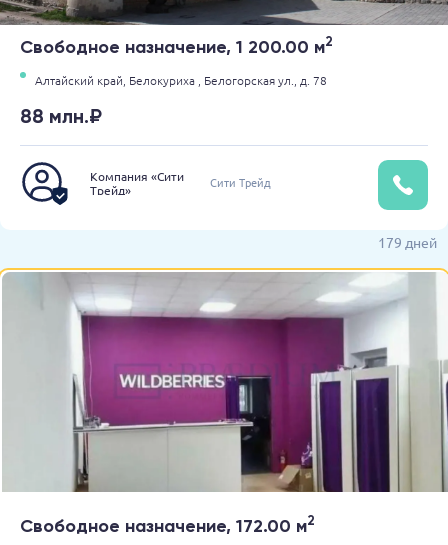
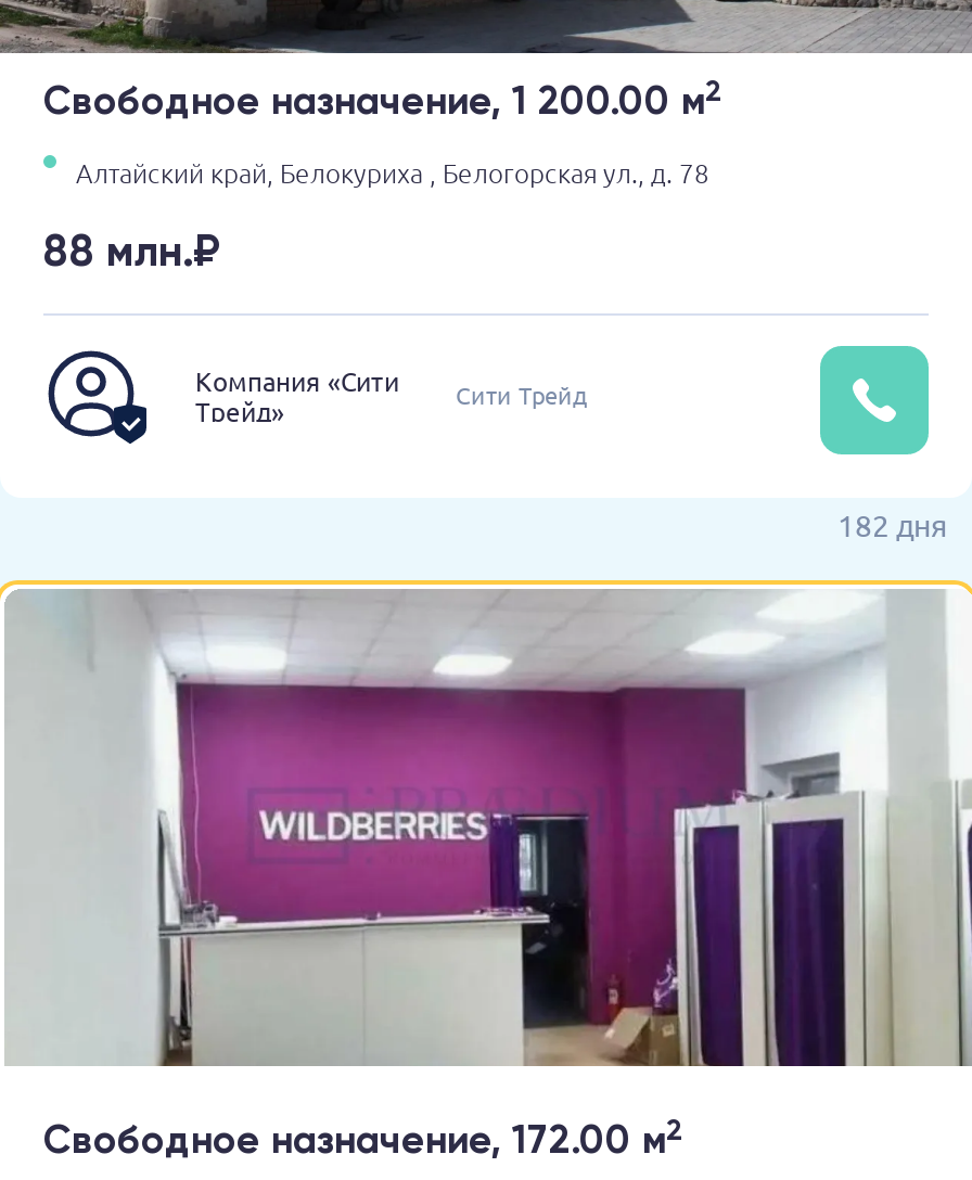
- 179 дней
+ 182 дня
